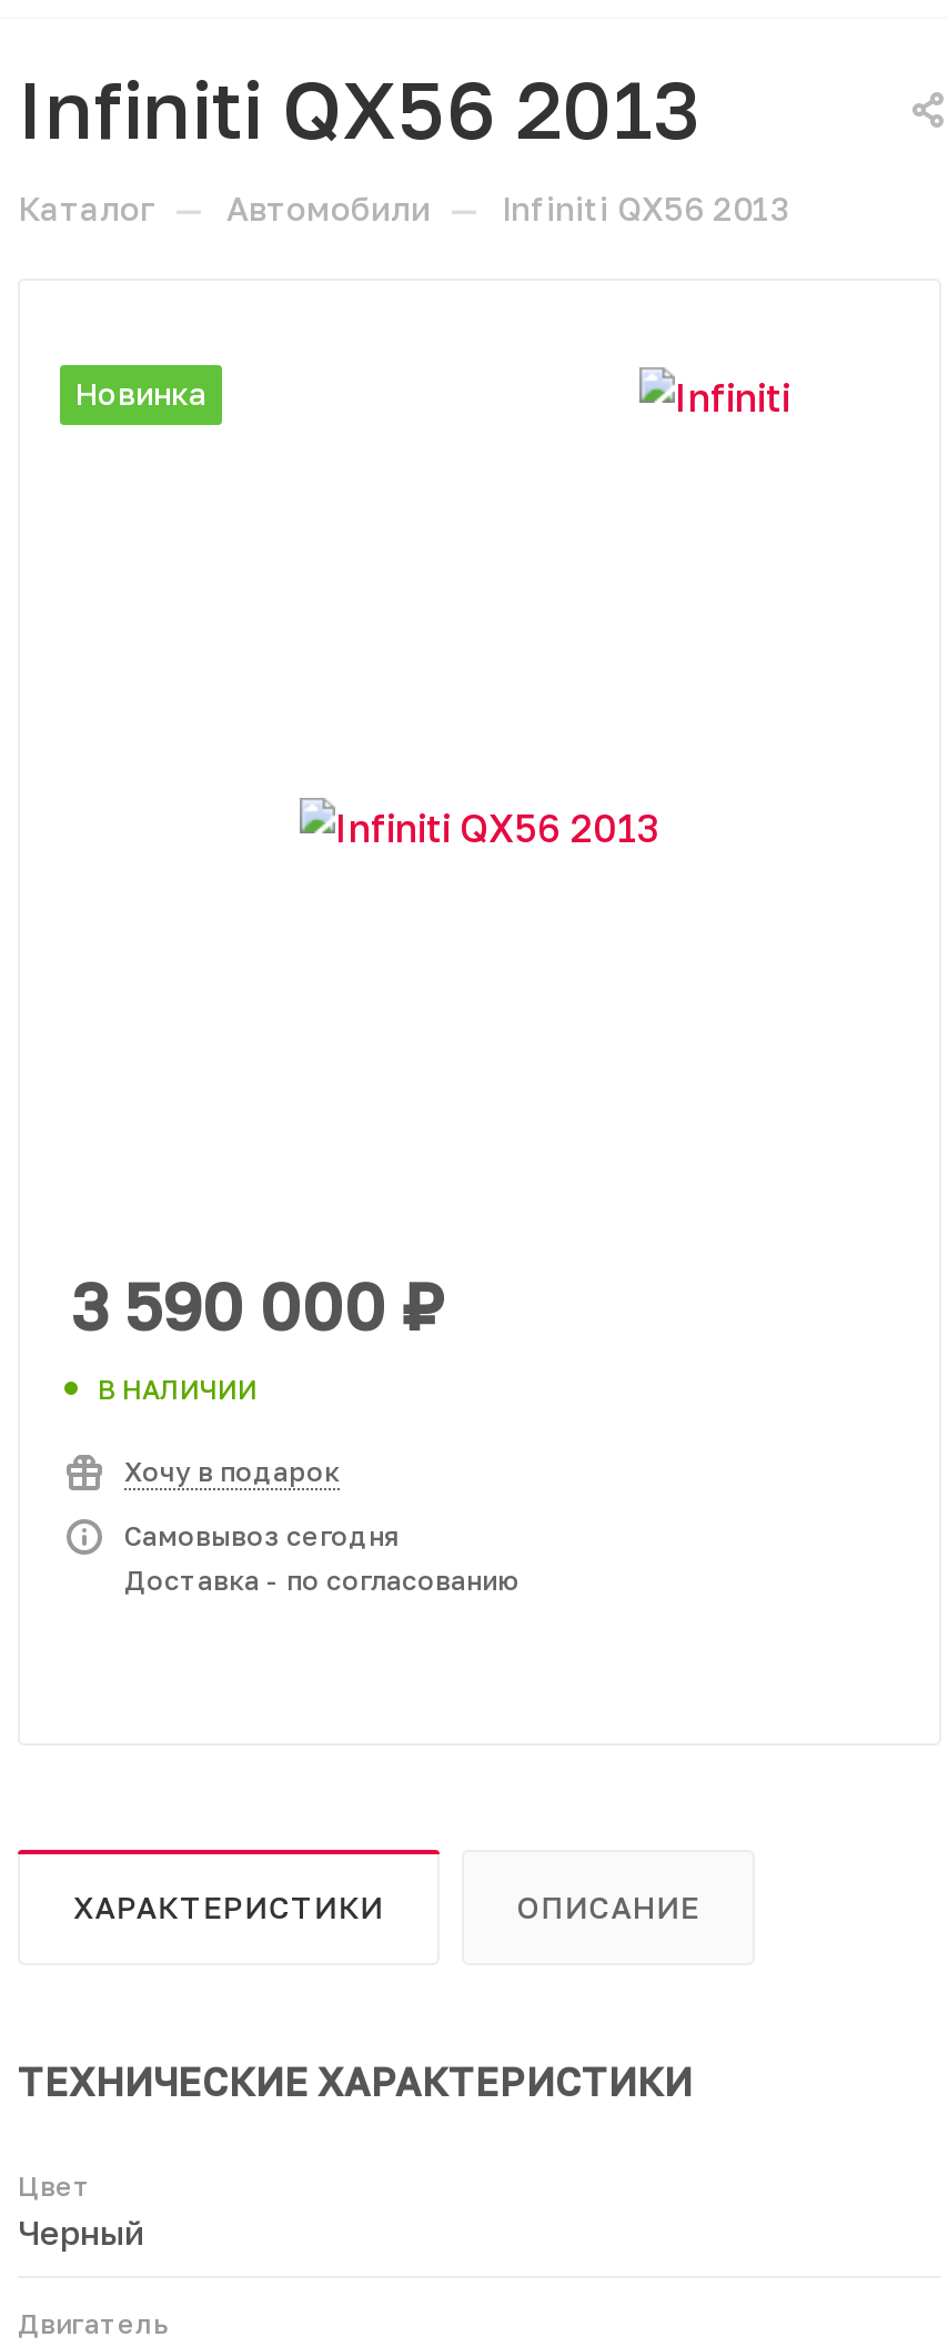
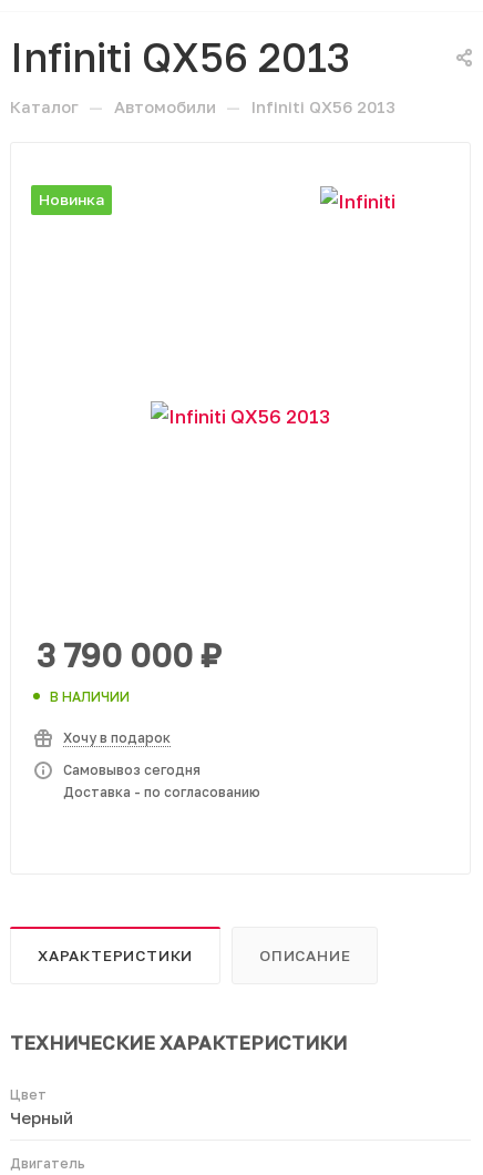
- 3 590 000 ₽
+ 3 790 000 ₽
